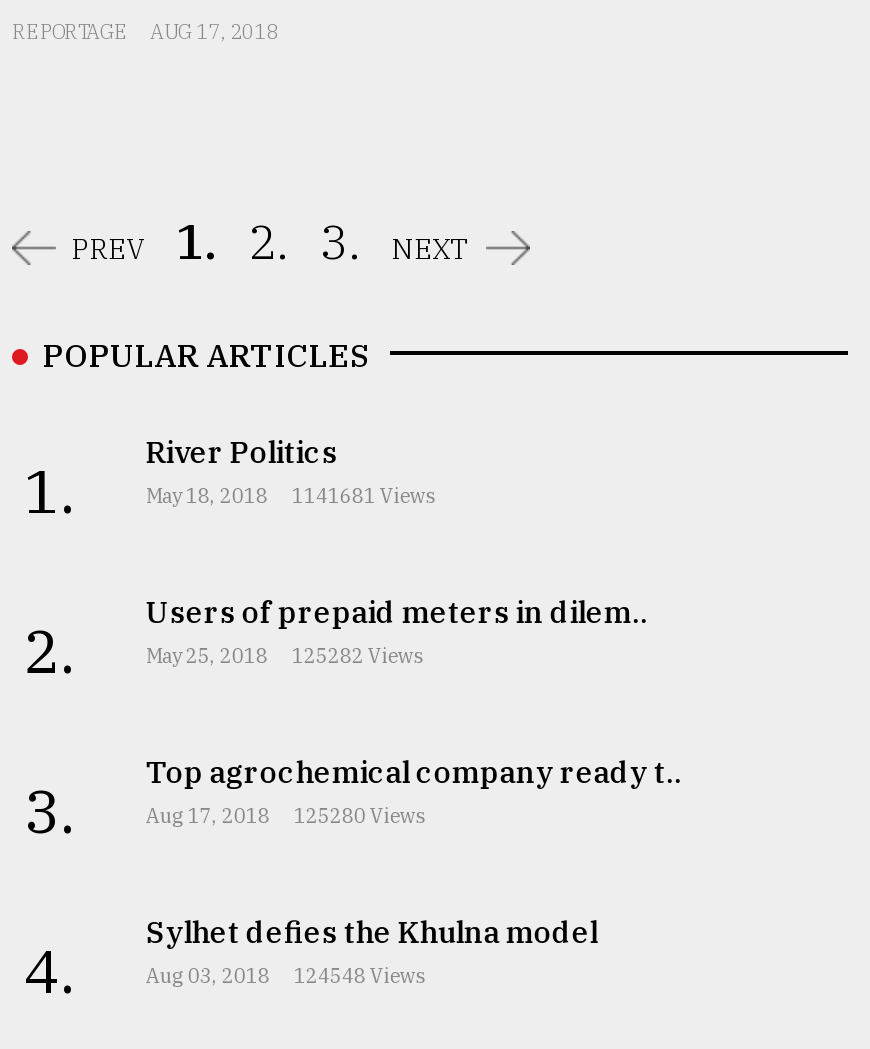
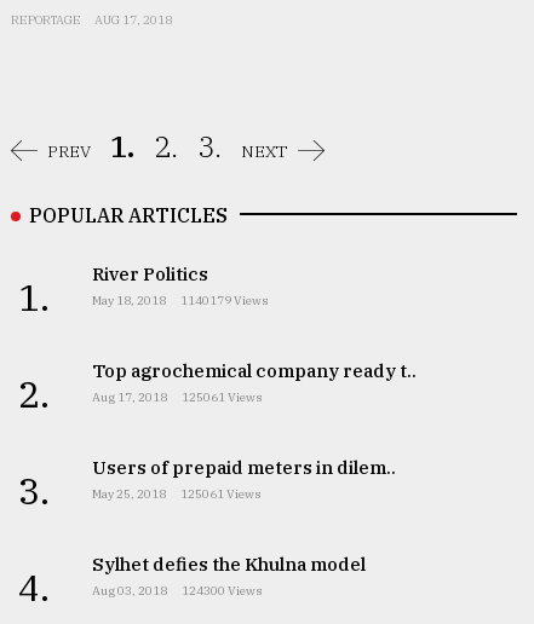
- May 18, 2018 1141681 Views
+ May 18, 2018 1140179 Views

moved down: 3. | Users of prepaid meters in dilem.. | May 25, 2018

- 125282 Views

moved up: Top agrochemical company ready t.. | Aug 17, 2018

- 125280 Views
+ 125061 Views
+ 125061 Views

- Aug 03, 2018 124548 Views
+ Aug 03, 2018 124300 Views
